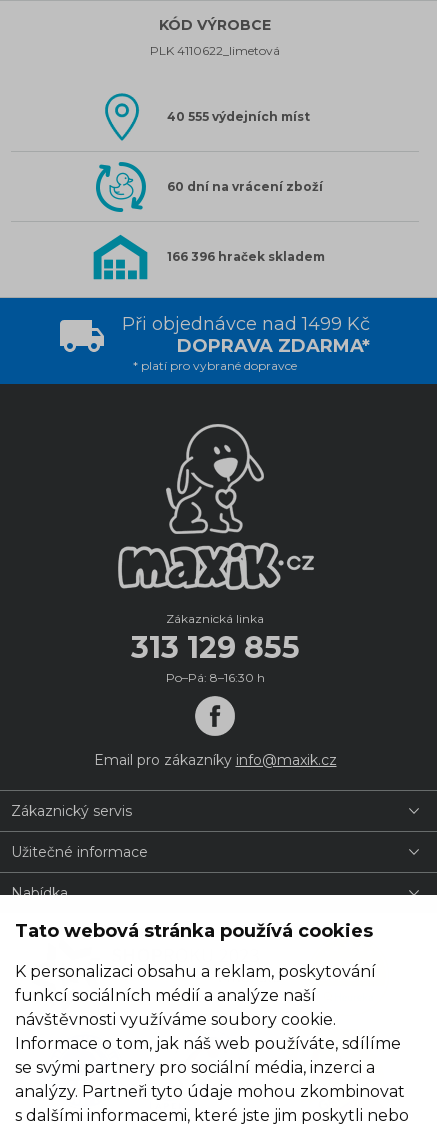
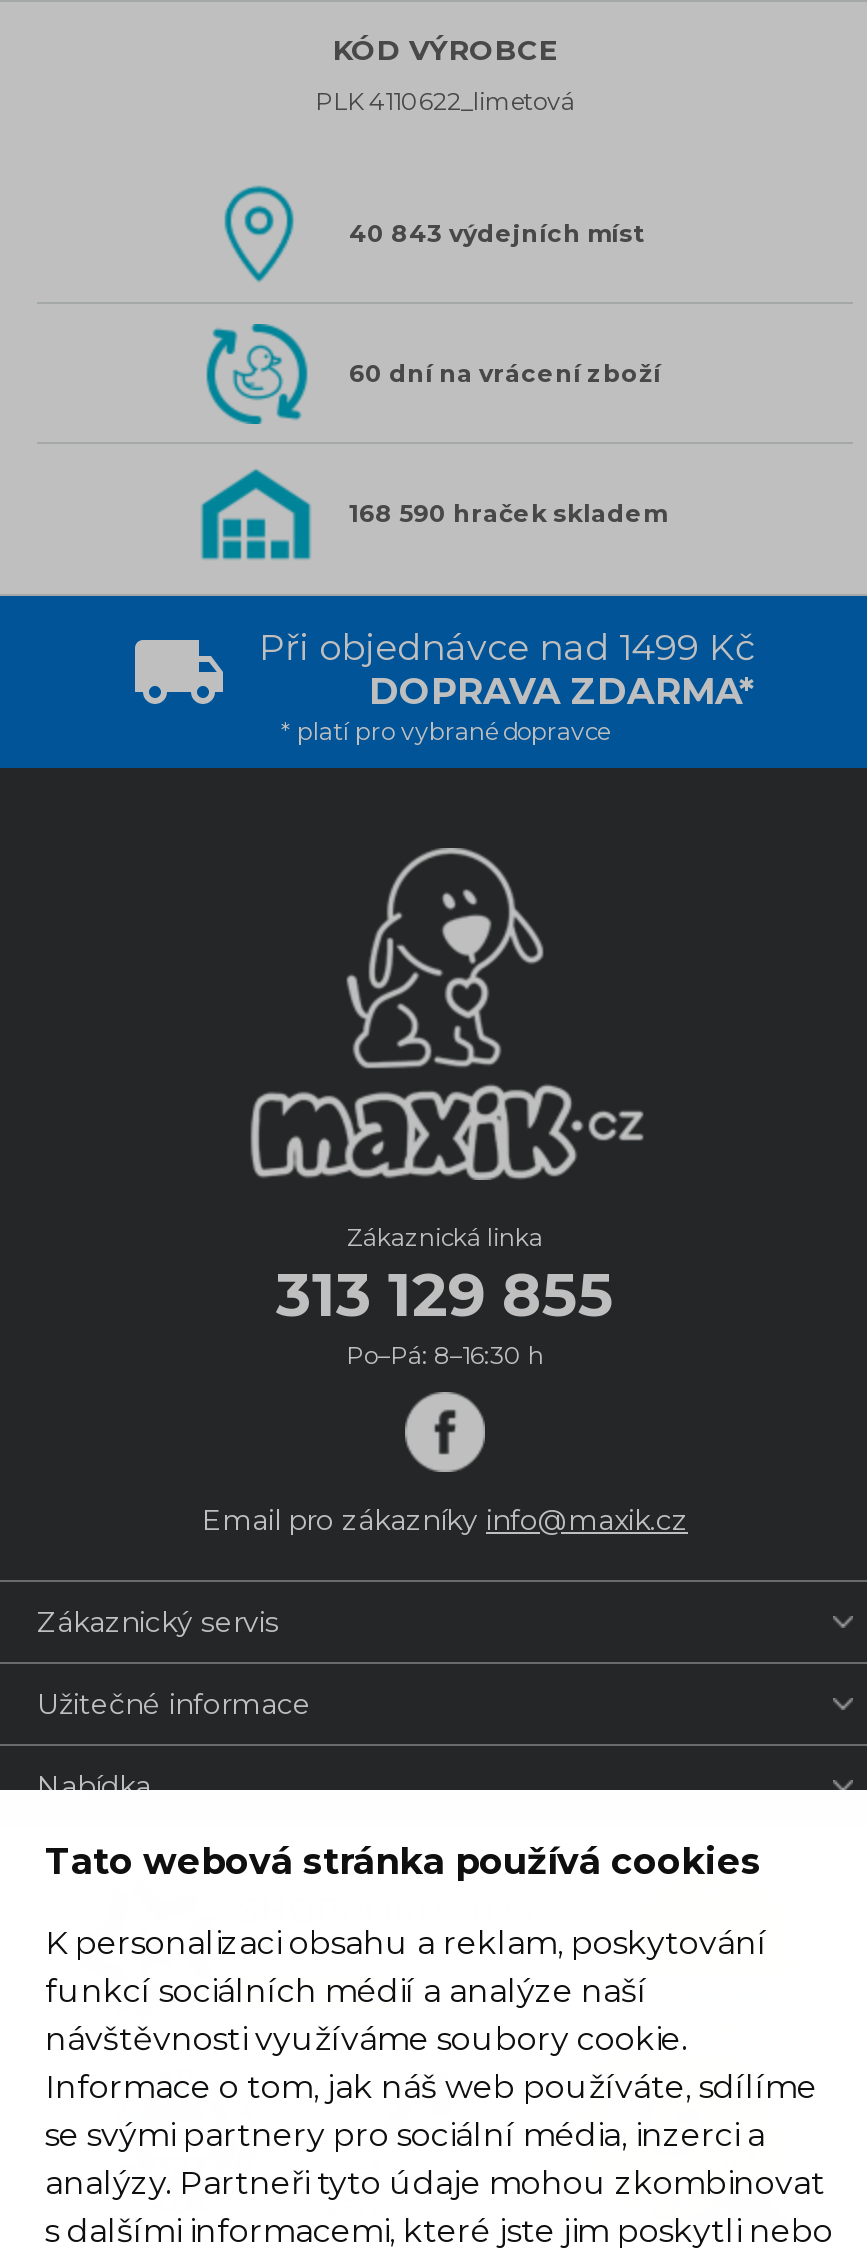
- 40 555 výdejních míst
+ 40 843 výdejních míst

- 166 396 hraček skladem
+ 168 590 hraček skladem
